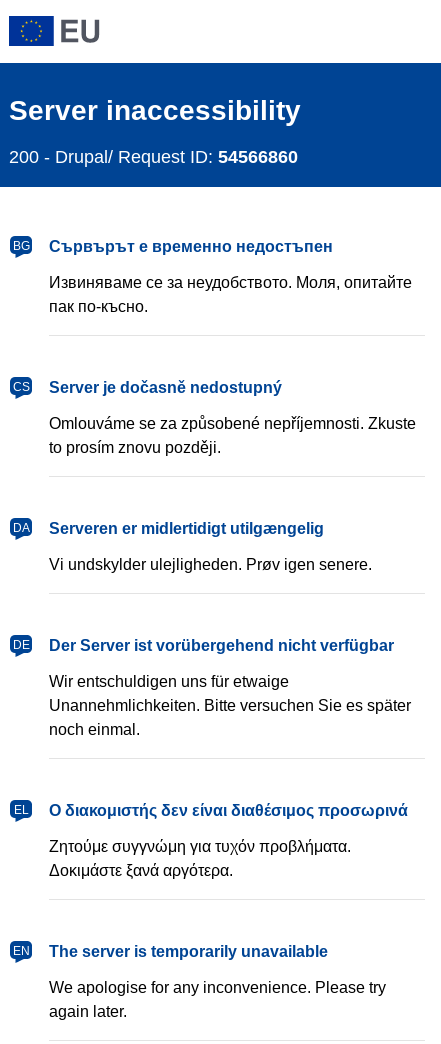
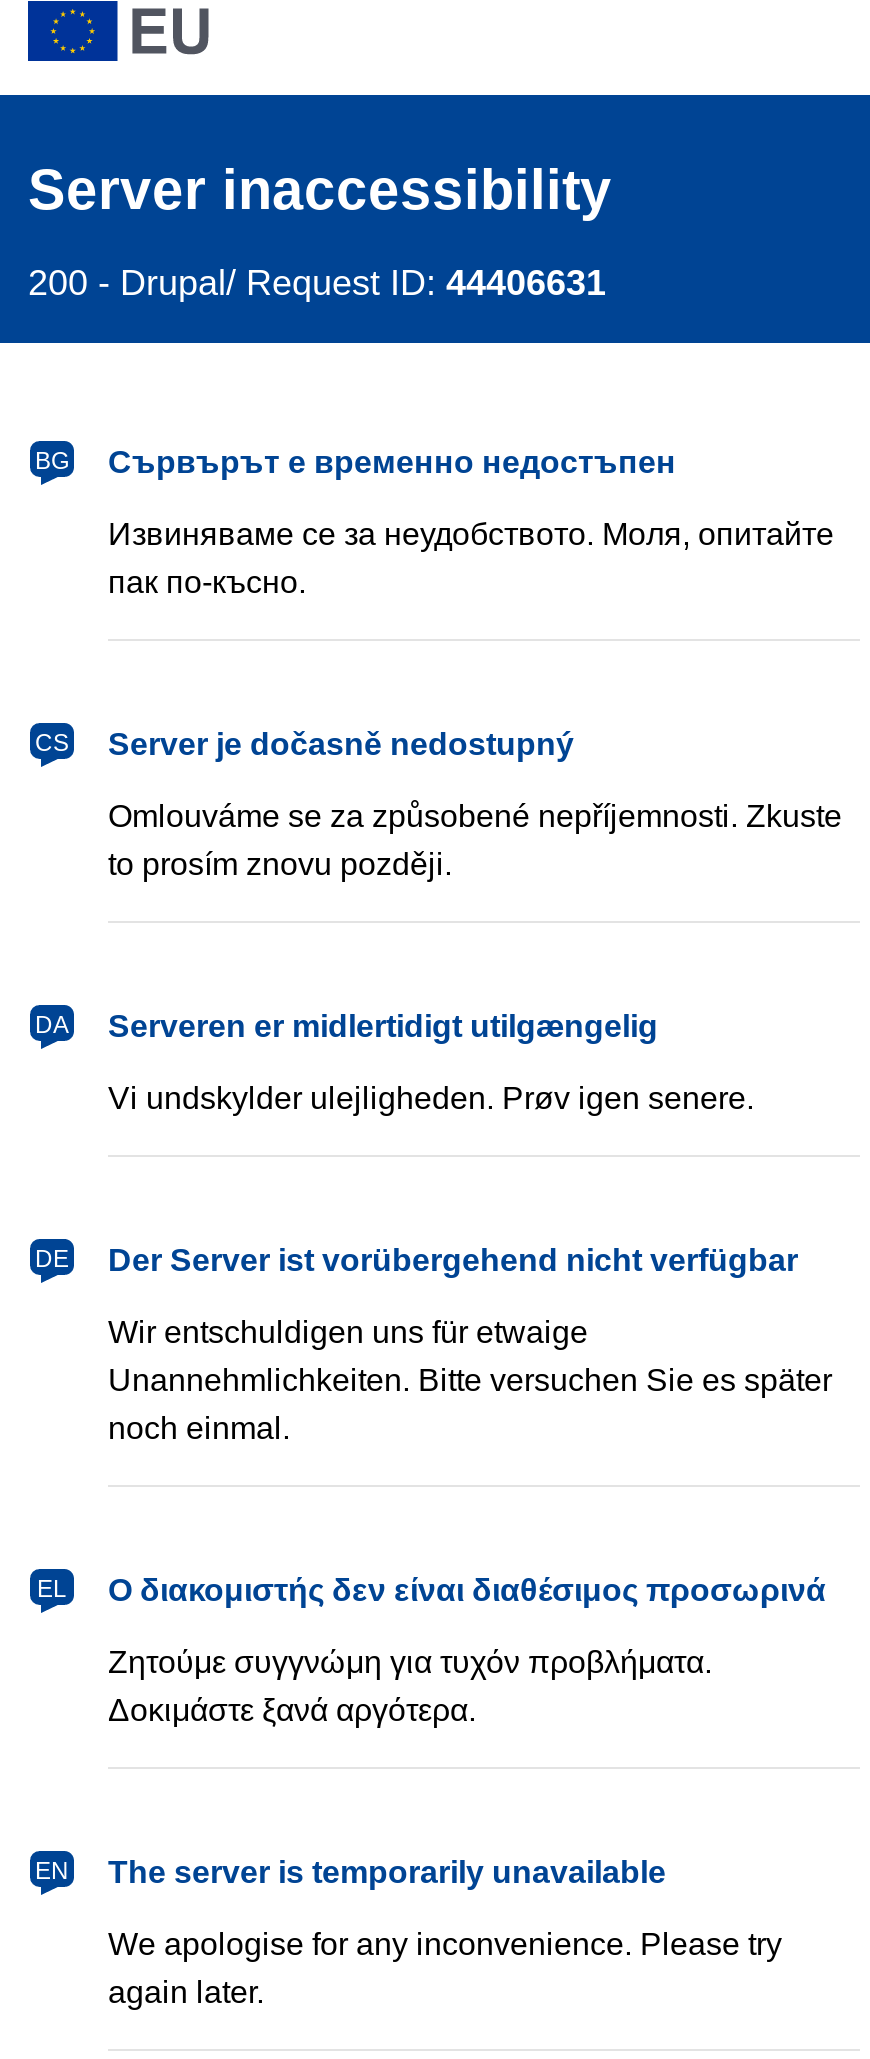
- 200 - Drupal/ Request ID: 54566860
+ 200 - Drupal/ Request ID: 44406631
